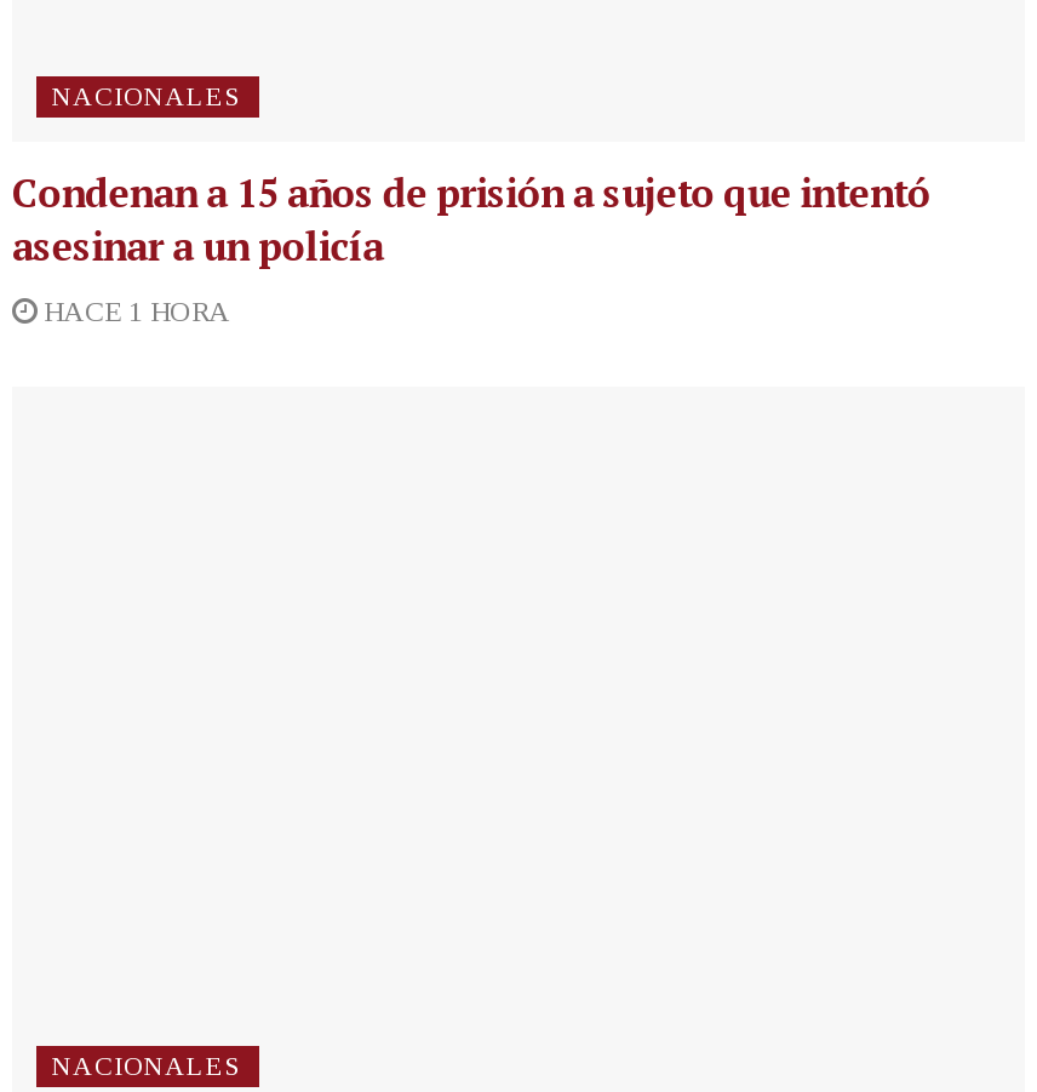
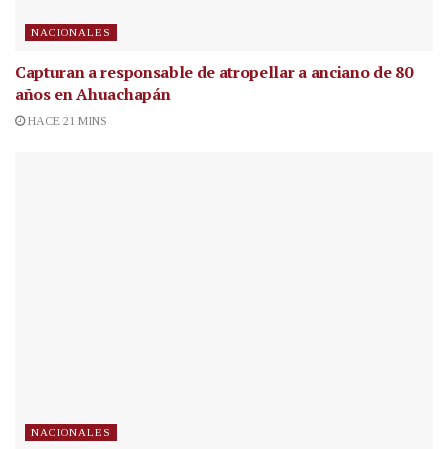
- Condenan a 15 años de prisión a sujeto que intentó
- asesinar a un policía
- HACE 1 HORA
+ Capturan a responsable de atropellar a anciano de 80
+ años en Ahuachapán
+ HACE 21 MINS
